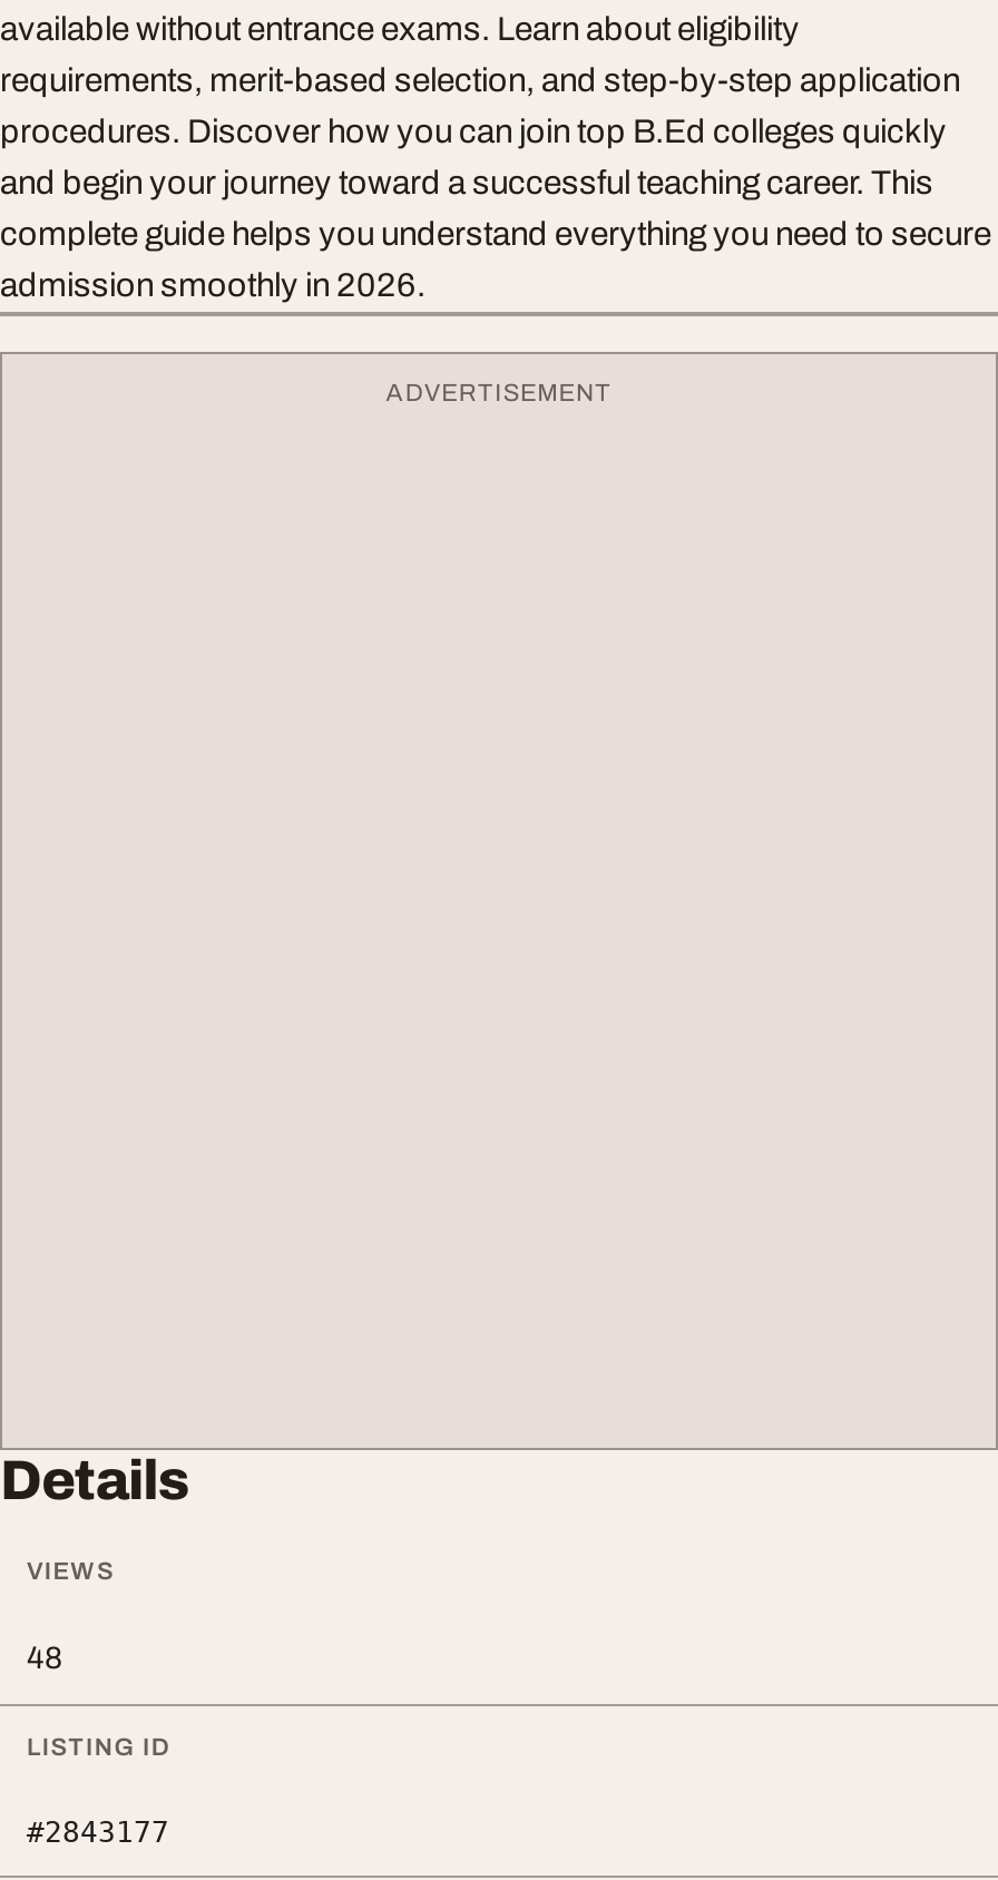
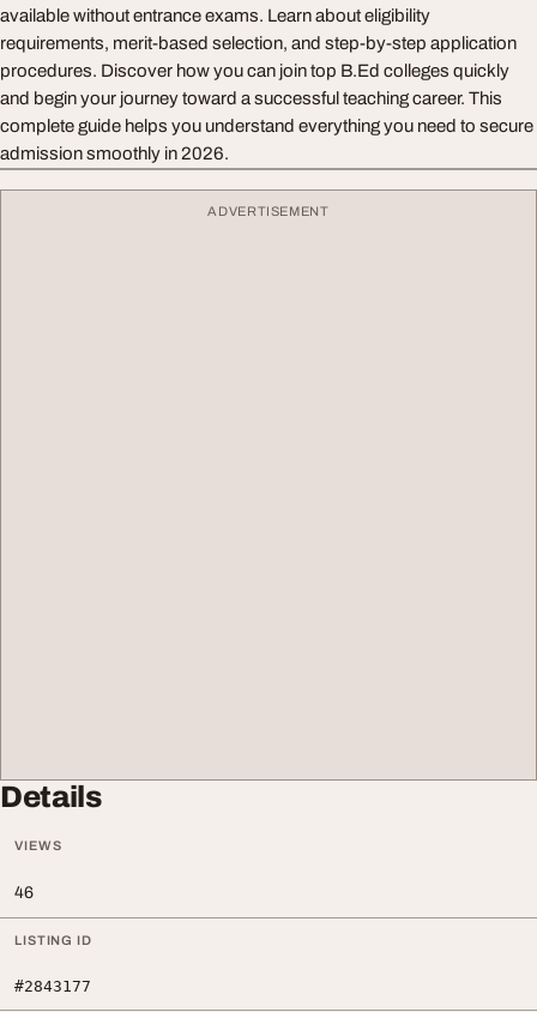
- 48
+ 46
